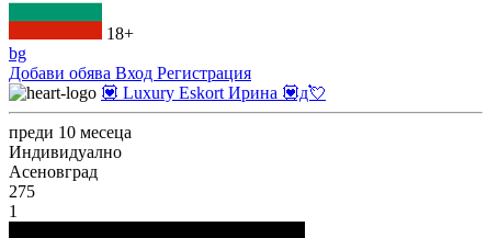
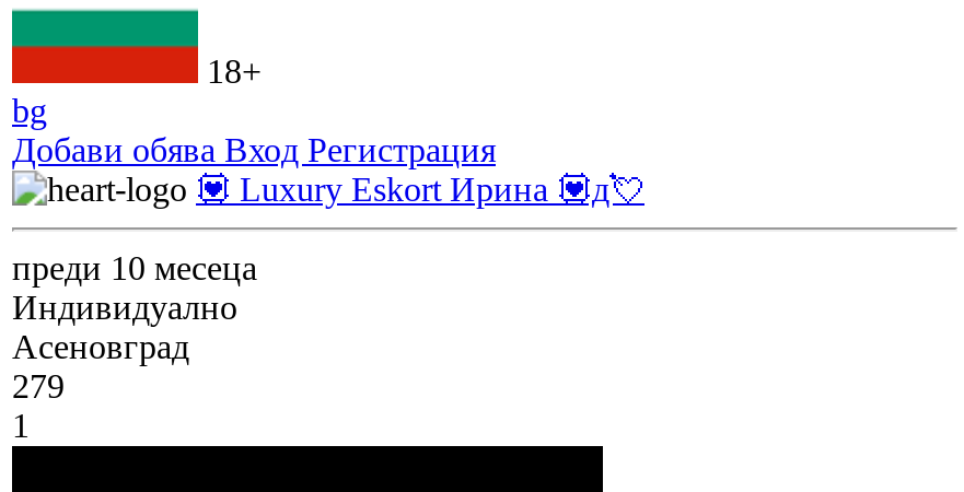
- 275
+ 279
